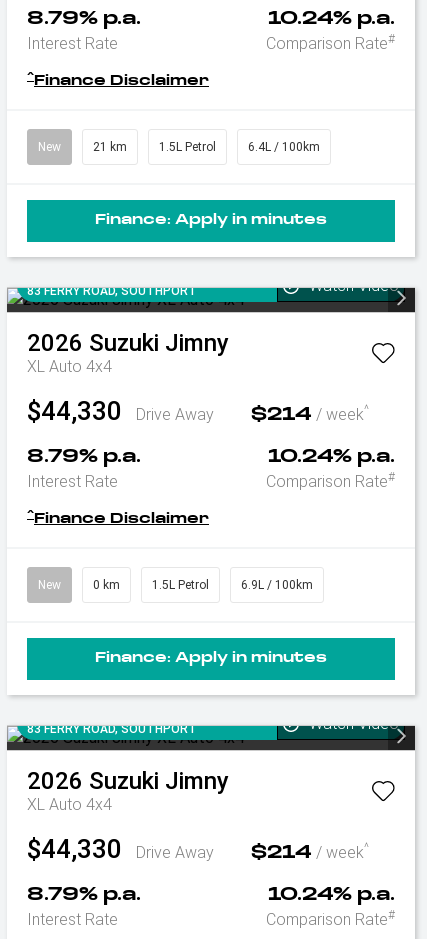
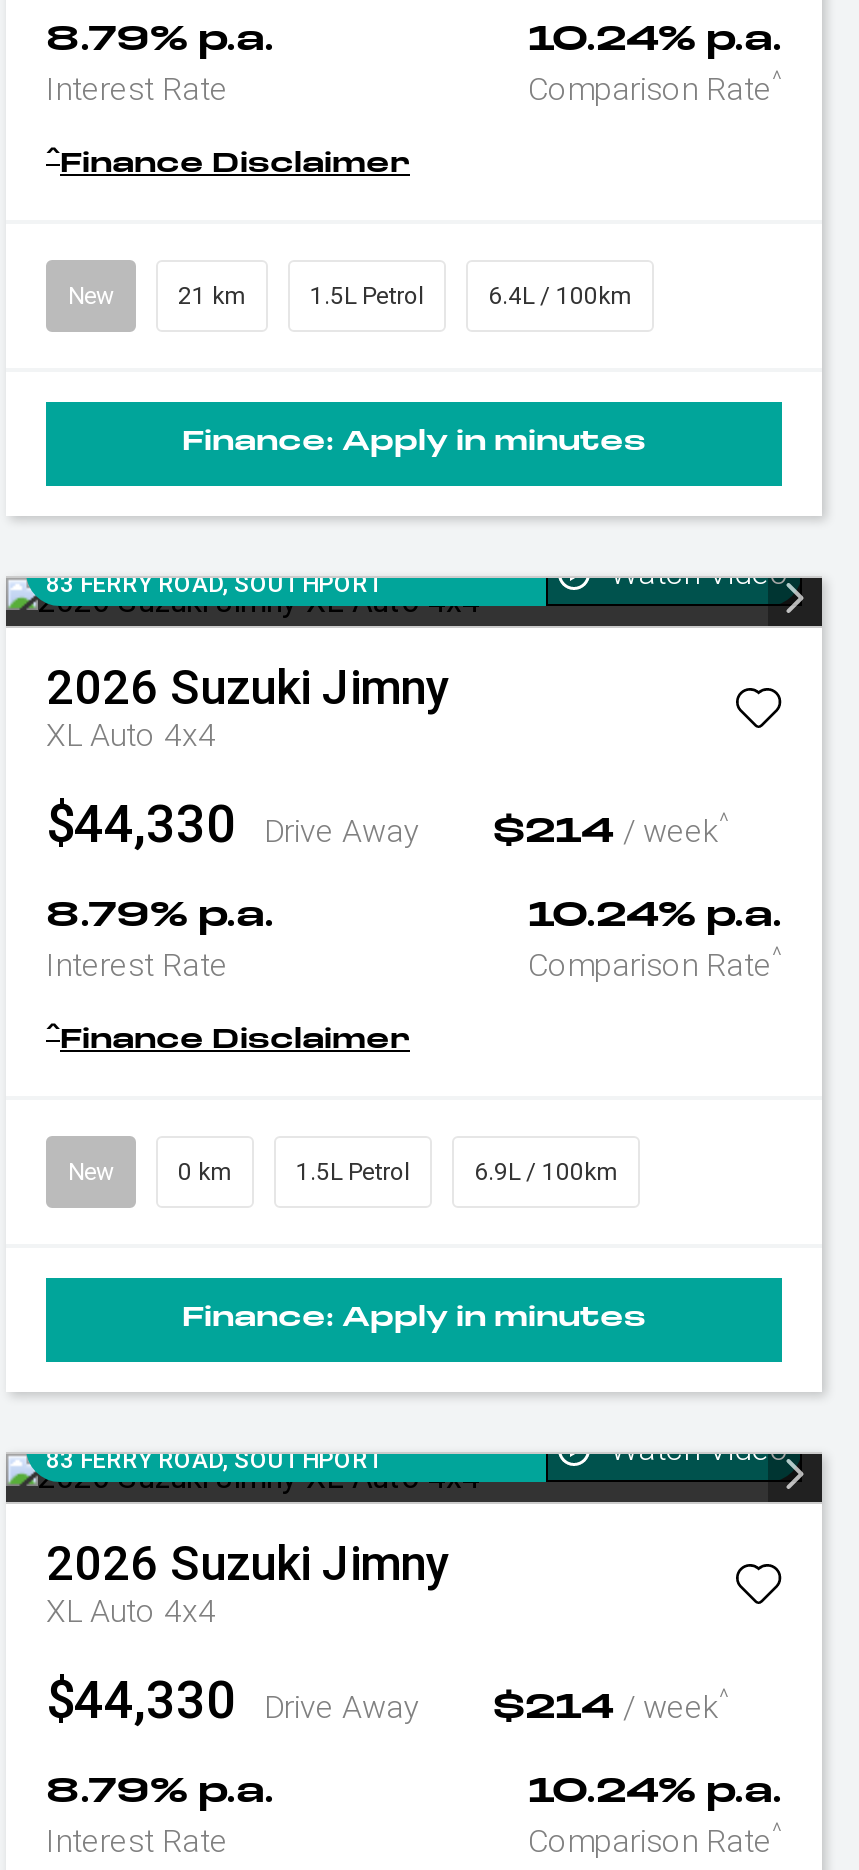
- Comparison Rate#
+ Comparison Rate^

- Comparison Rate#
+ Comparison Rate^

- Comparison Rate#
+ Comparison Rate^
